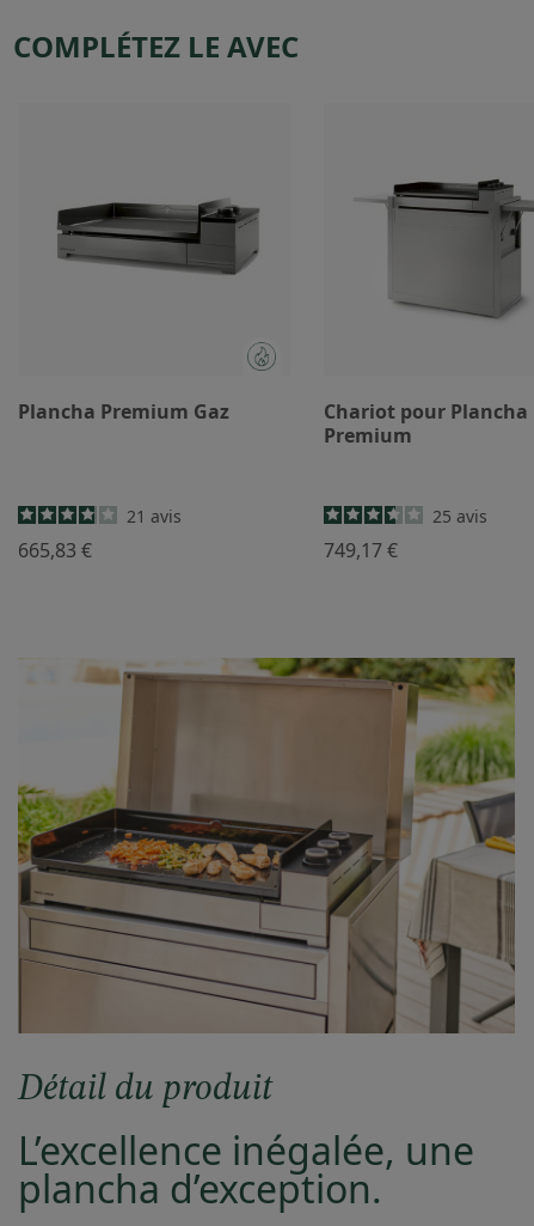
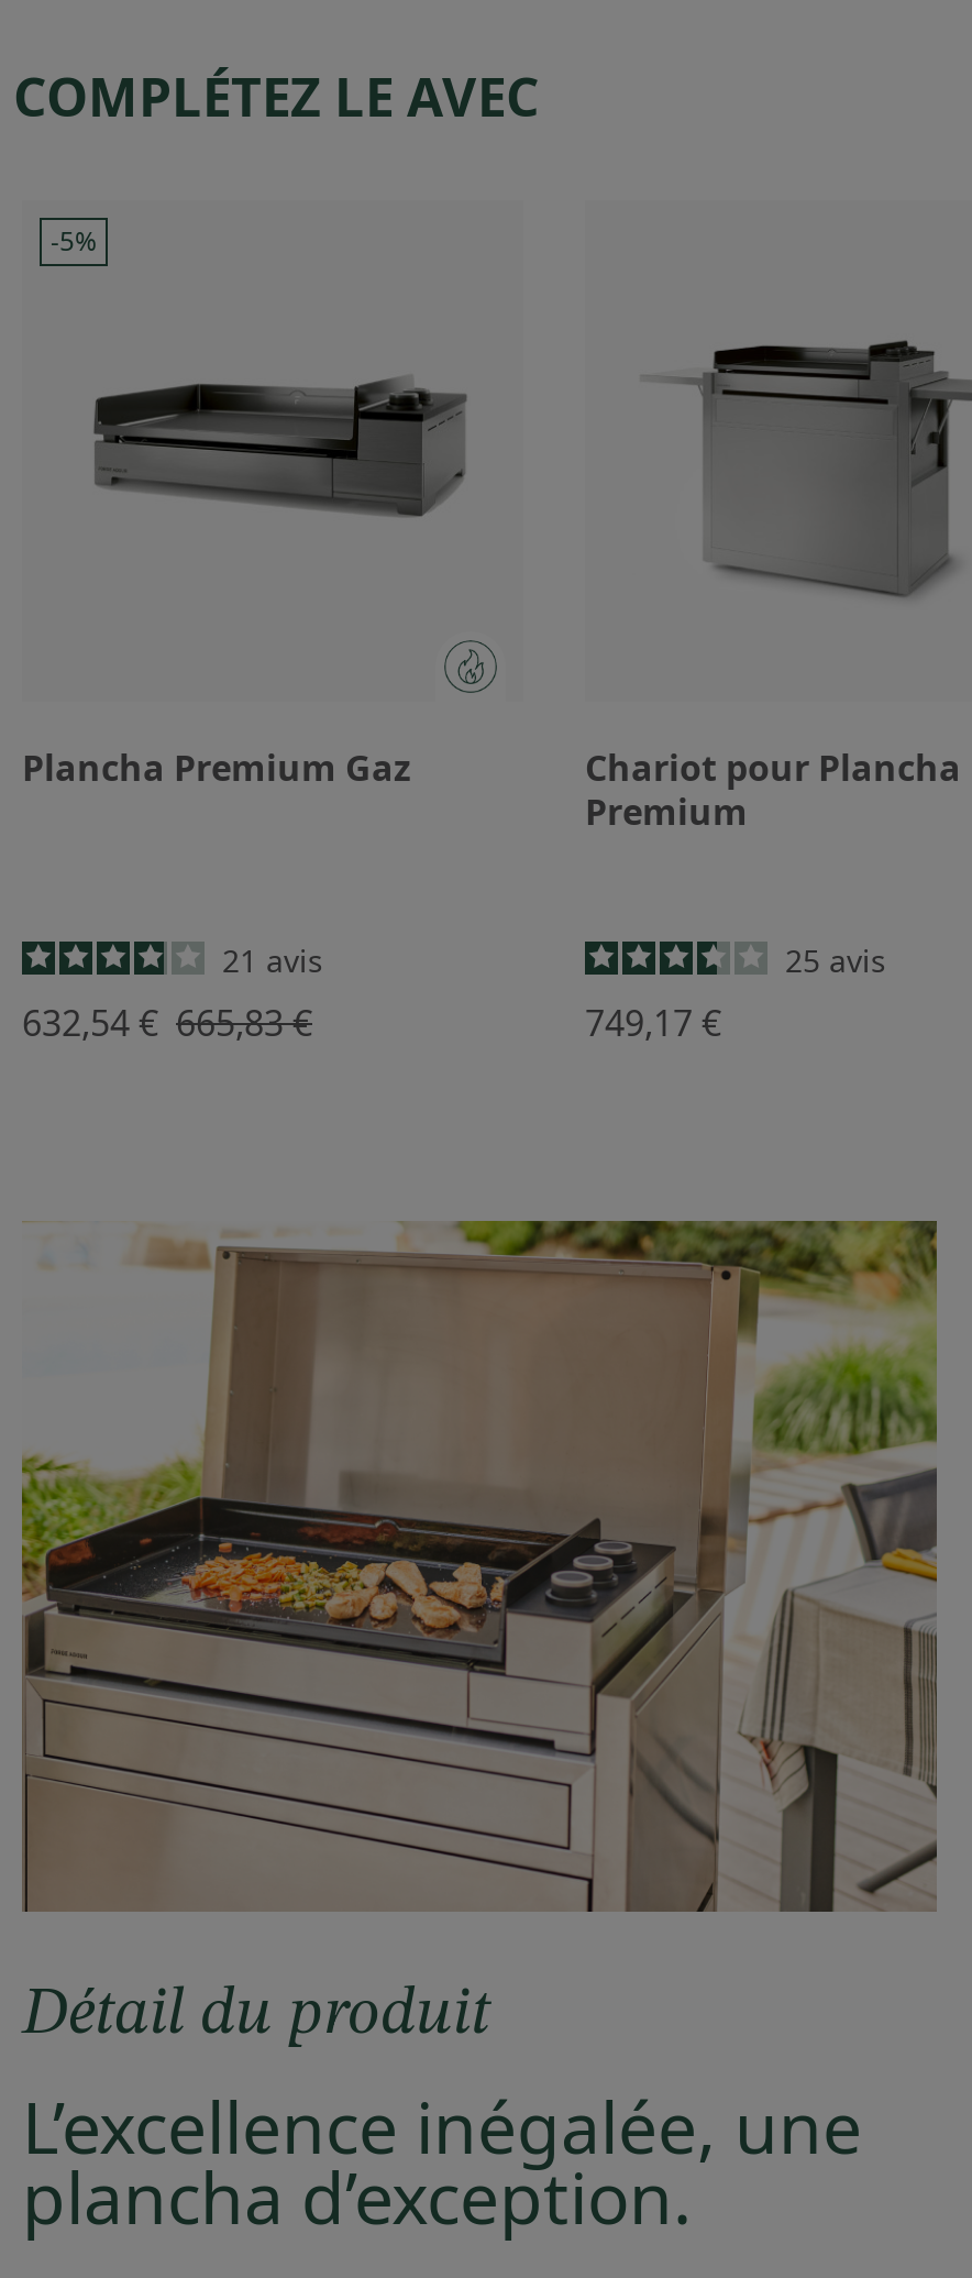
+ -5%

- 665,83 €
+ 632,54 € 665,83 €
